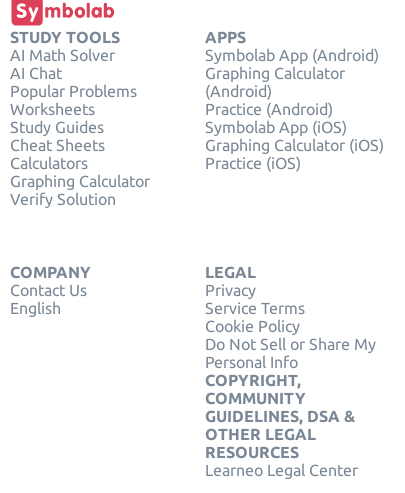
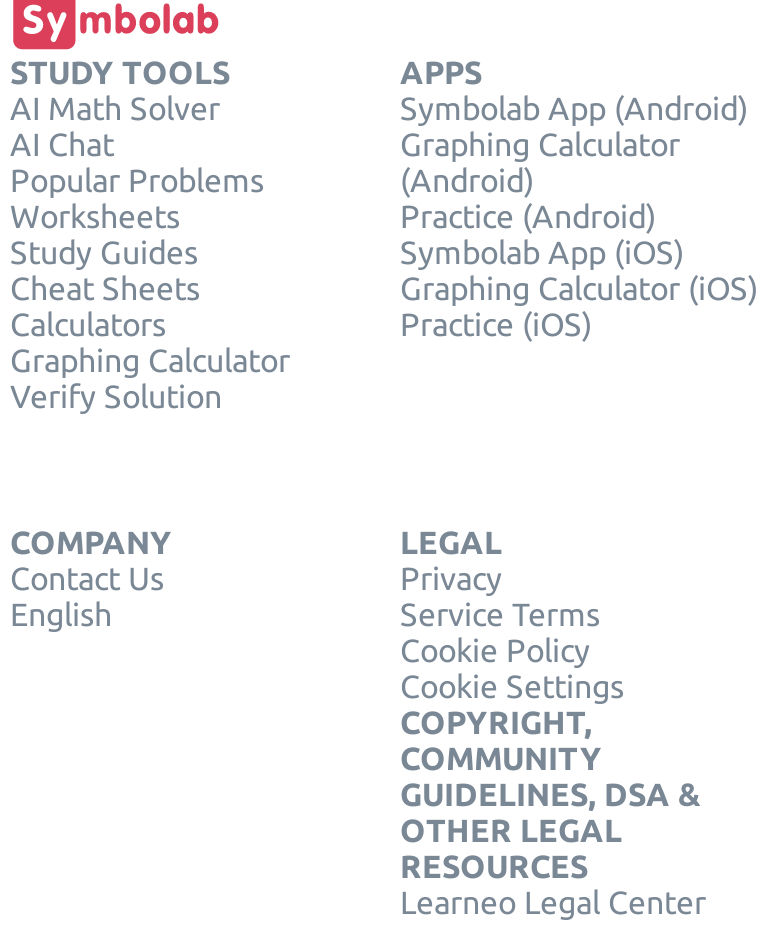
- Do Not Sell or Share My
- Personal Info
+ Cookie Settings
